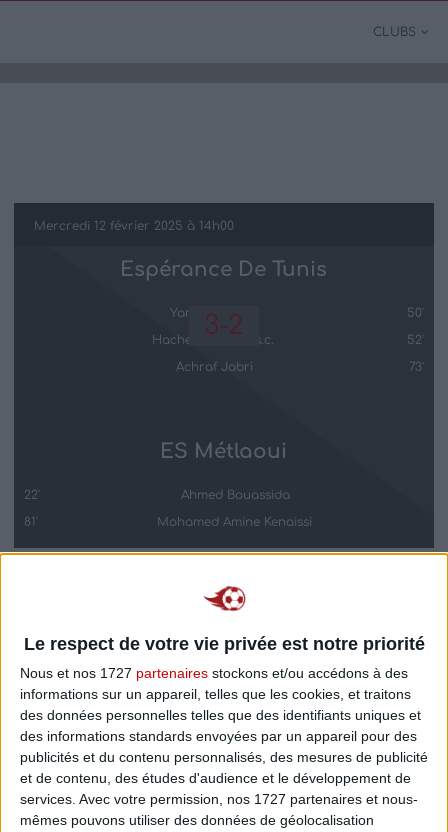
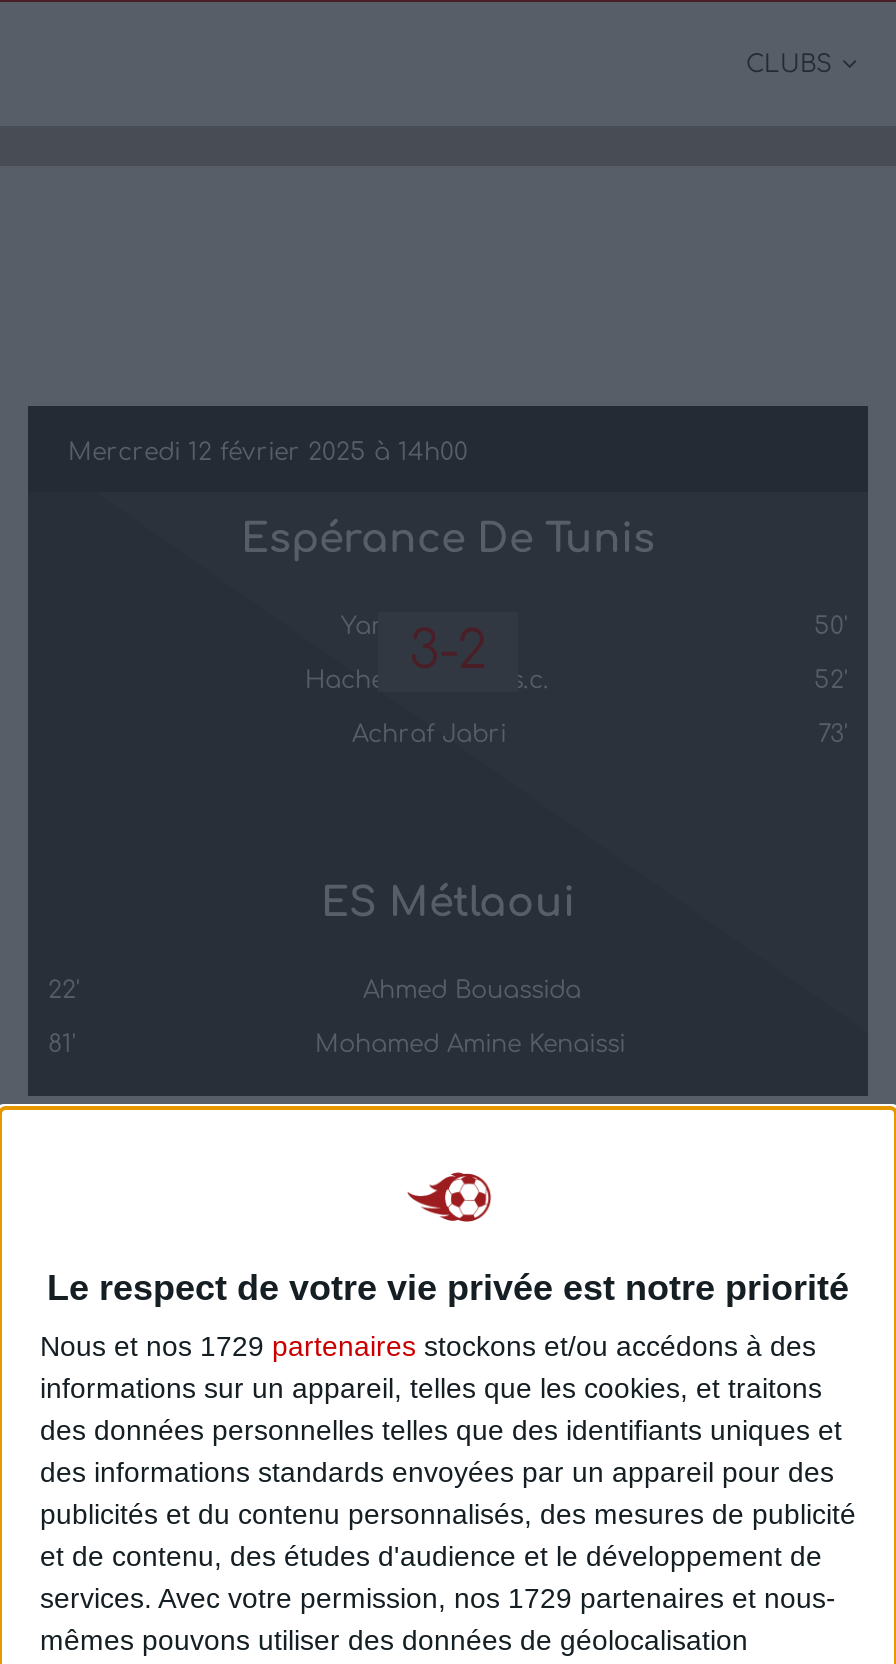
- Nous et nos 1727 partenaires stockons et/ou accédons à des
+ Nous et nos 1729 partenaires stockons et/ou accédons à des

- services. Avec votre permission, nos 1727 partenaires et nous-
+ services. Avec votre permission, nos 1729 partenaires et nous-
